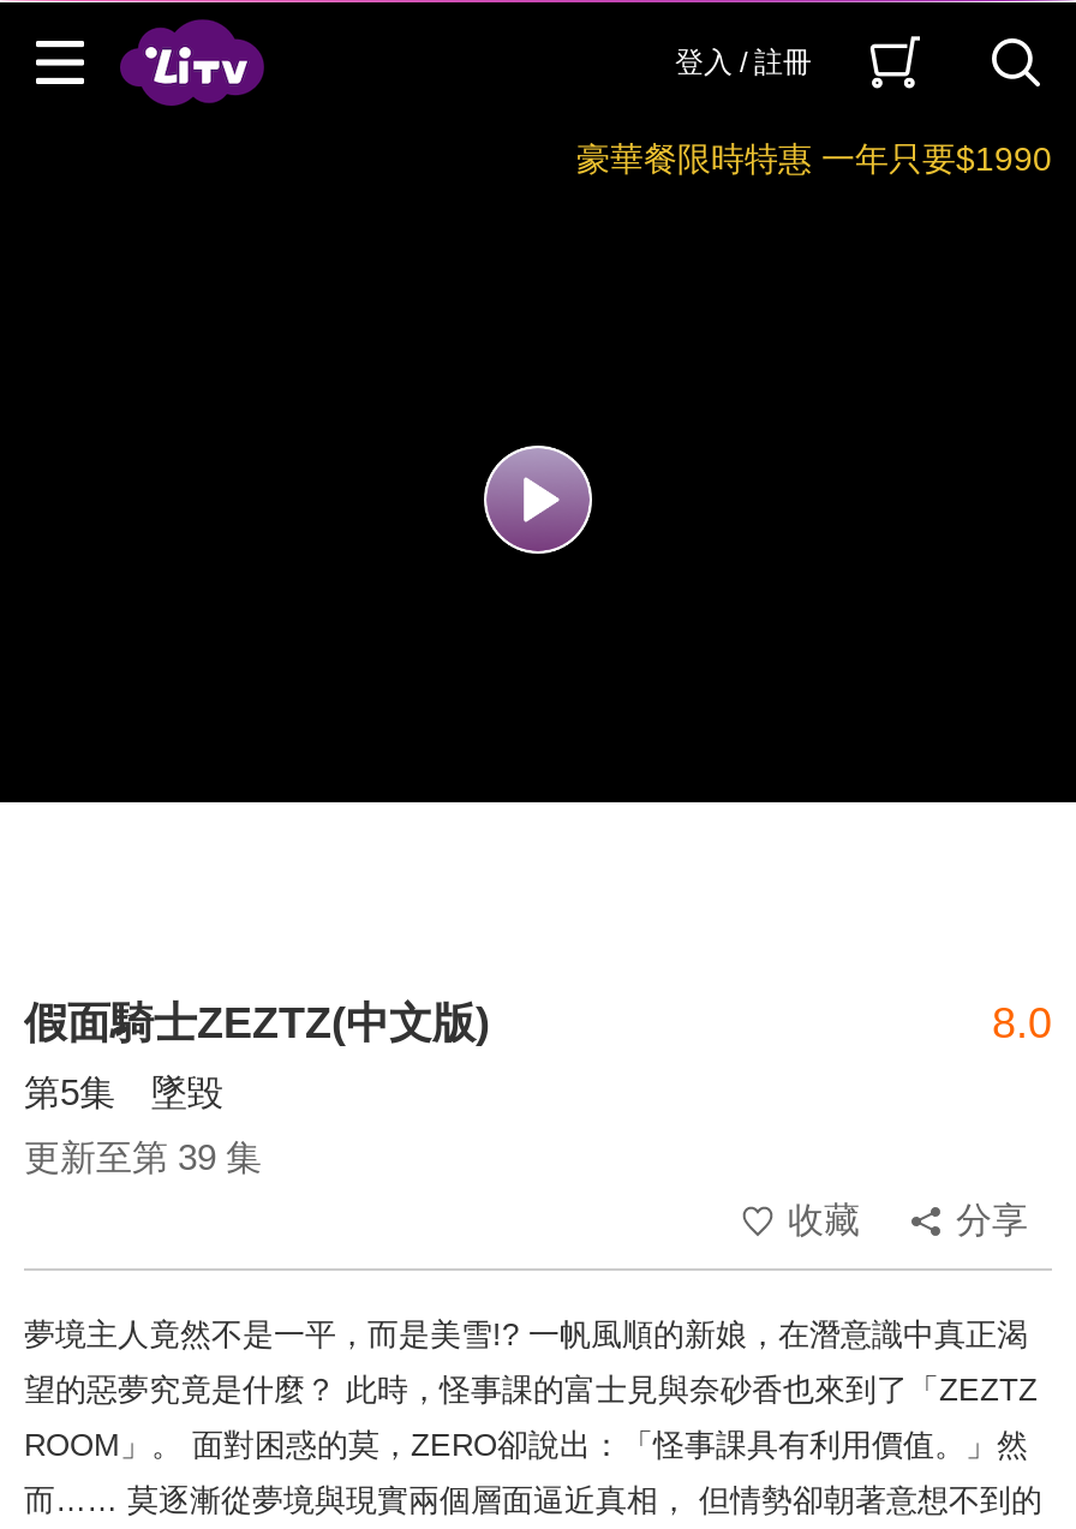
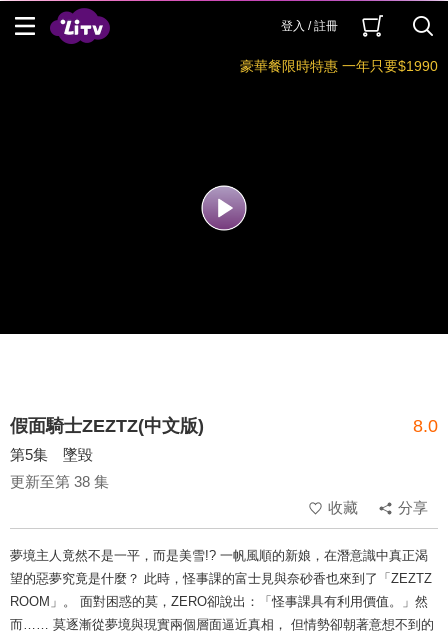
- 更新至第 39 集
+ 更新至第 38 集
